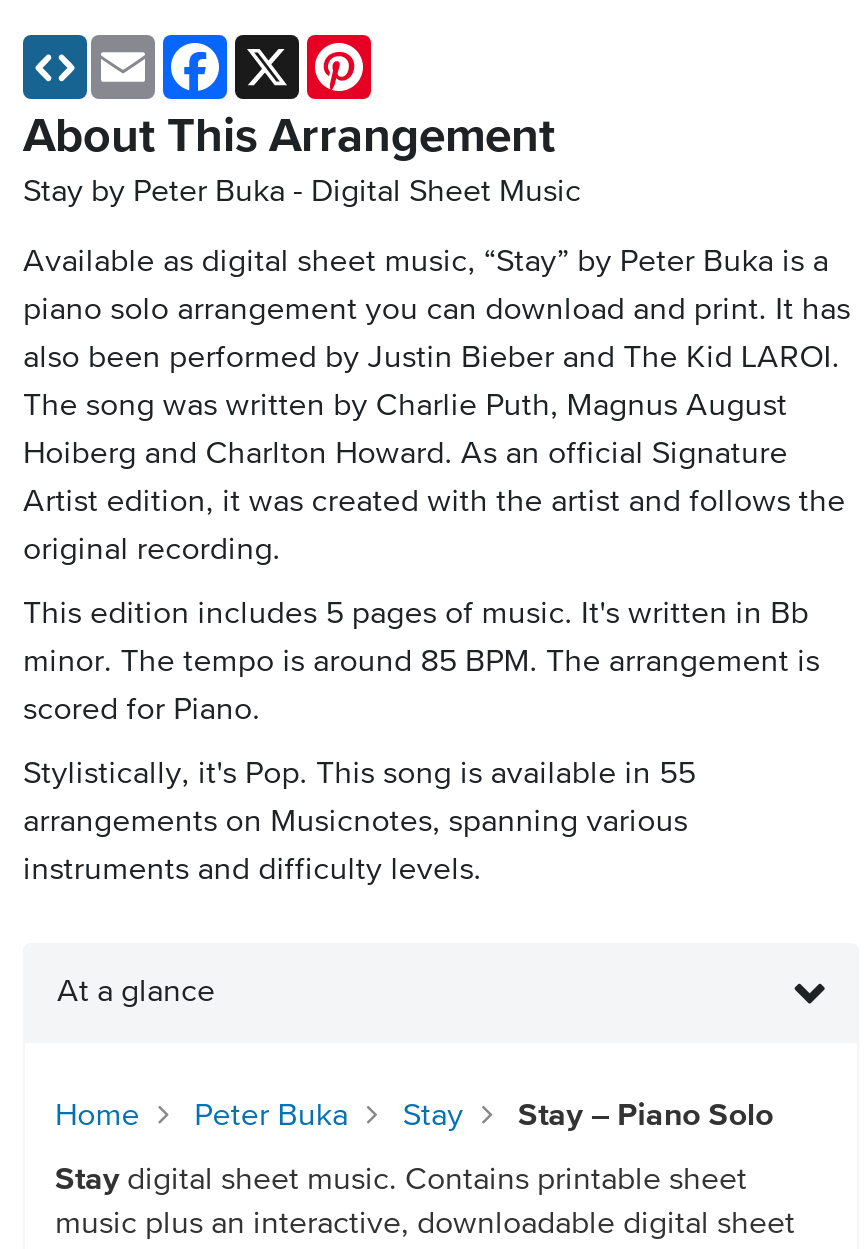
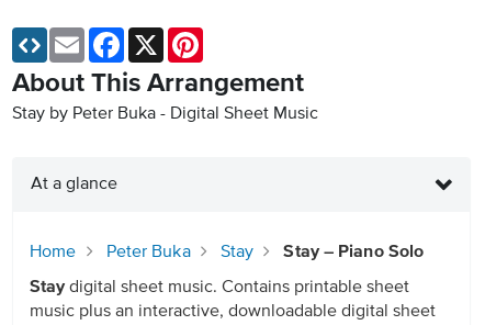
- Available as digital sheet music, “Stay” by Peter Buka is a
- piano solo arrangement you can download and print. It has
- also been performed by Justin Bieber and The Kid LAROI.
- The song was written by Charlie Puth, Magnus August
- Hoiberg and Charlton Howard. As an official Signature
- Artist edition, it was created with the artist and follows the
- original recording.
- This edition includes 5 pages of music. It's written in Bb
- minor. The tempo is around 85 BPM. The arrangement is
- scored for Piano.
- Stylistically, it's Pop. This song is available in 55
- arrangements on Musicnotes, spanning various
- instruments and difficulty levels.
